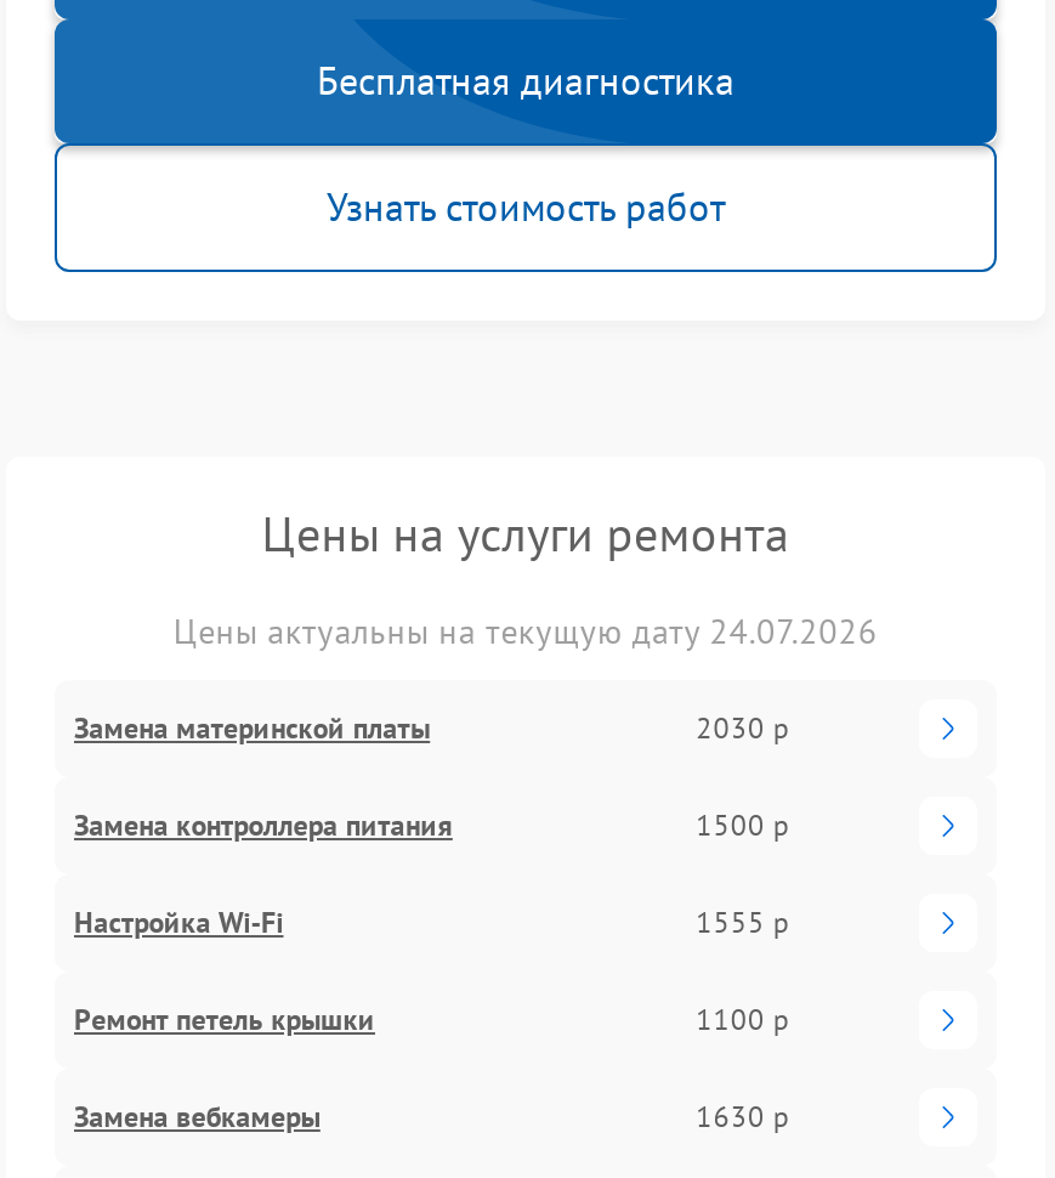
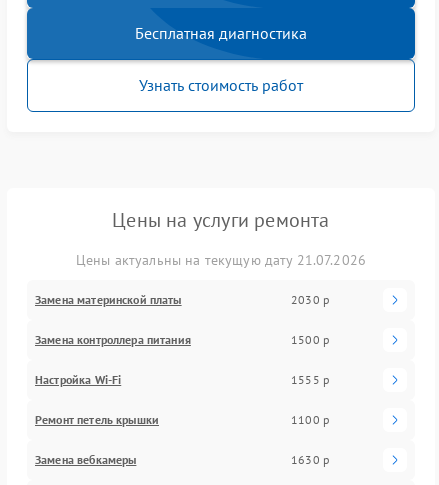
- Цены актуальны на текущую дату 24.07.2026
+ Цены актуальны на текущую дату 21.07.2026
